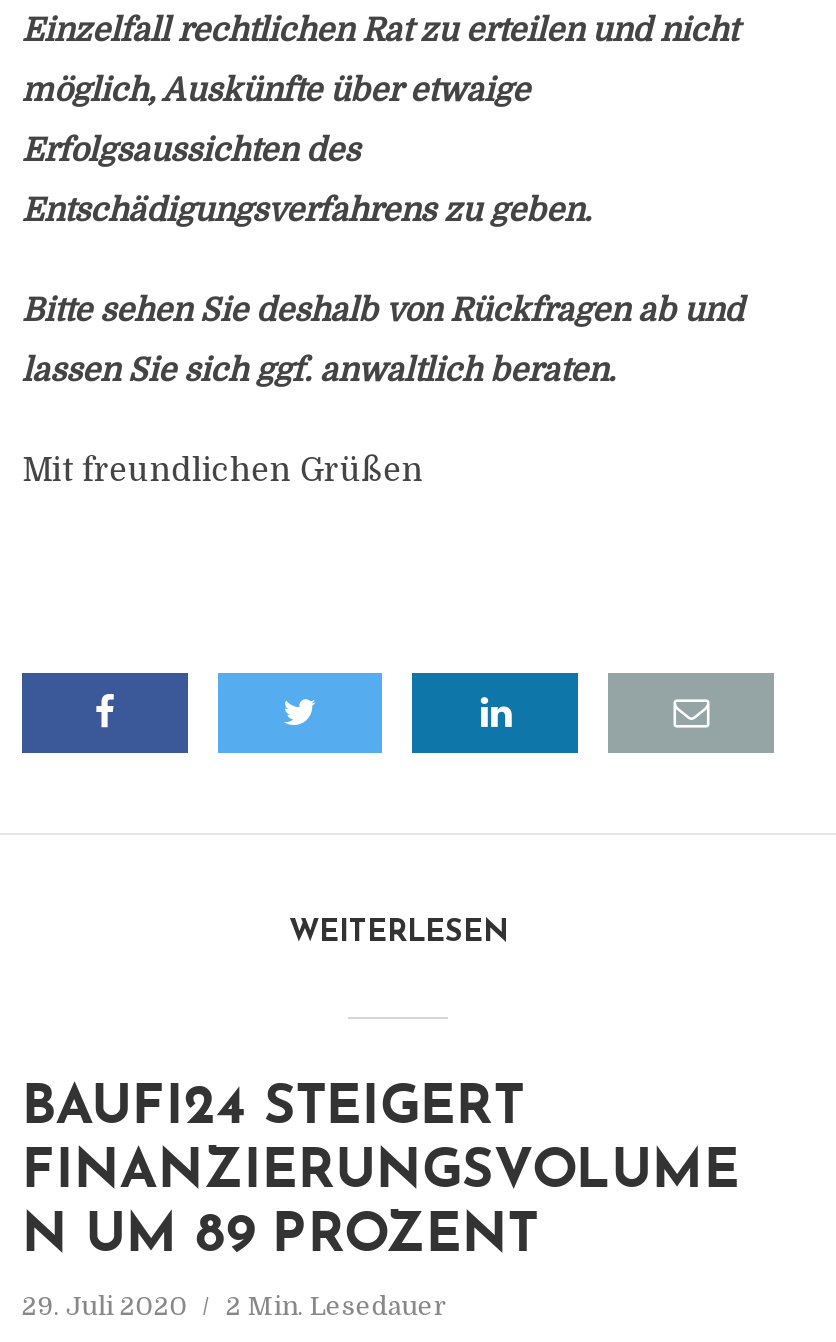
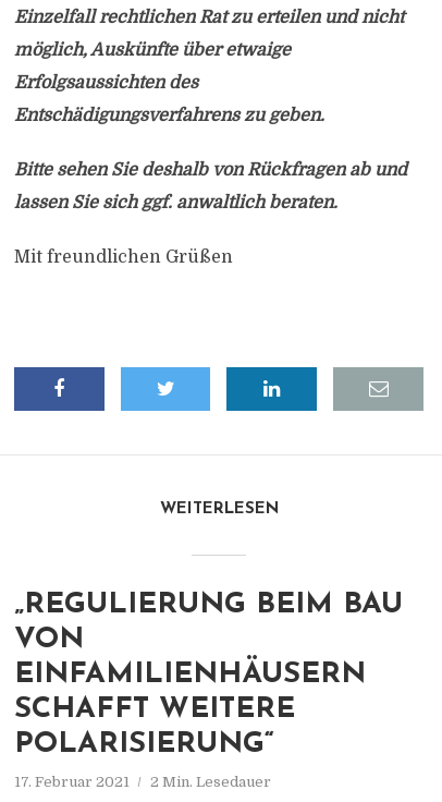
- BAUFI24 STEIGERT
- FINANZIERUNGSVOLUME
- N UM 89 PROZENT
+ „REGULIERUNG BEIM BAU
+ VON
+ EINFAMILIENHÄUSERN
+ SCHAFFT WEITERE
+ POLARISIERUNG“

- 29. Juli 2020 2 Min. Lesedauer
+ 17. Februar 2021 2 Min. Lesedauer
